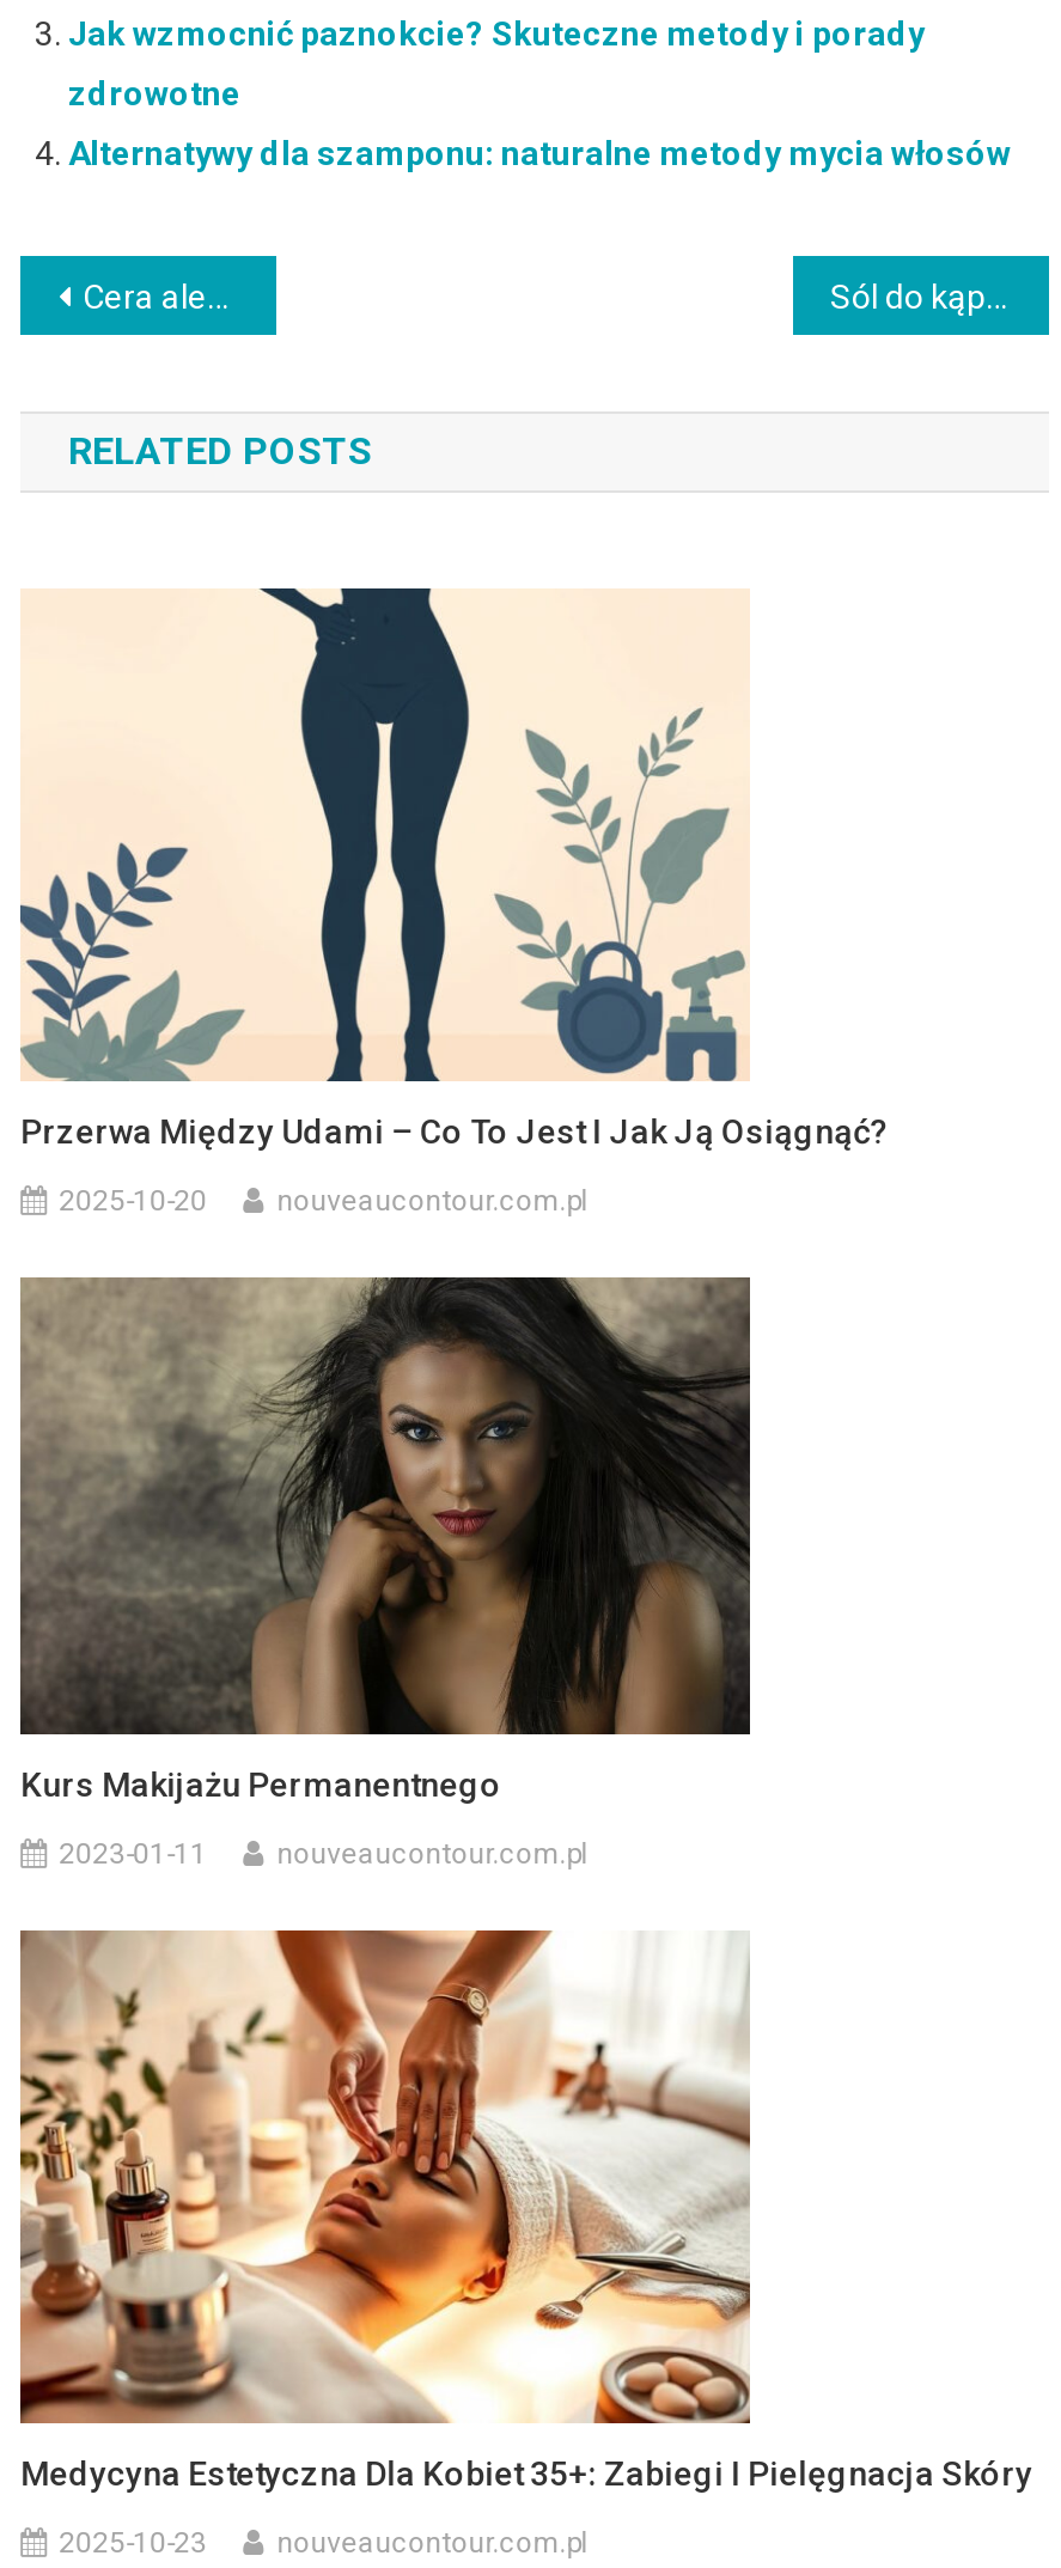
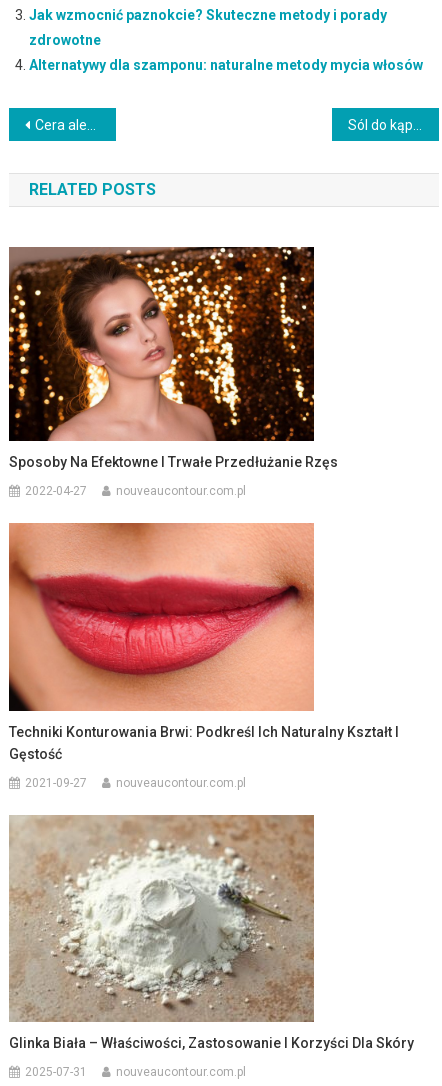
- [image]
- Przerwa Między Udami – Co To Jest I Jak Ją Osiągnąć?
+ [image]
+ Sposoby Na Efektowne I Trwałe Przedłużanie Rzęs

- 2025-10-20
+ 2022-04-27

- [image]
- Kurs Makijażu Permanentnego
+ [image]
+ Techniki Konturowania Brwi: Podkreśl Ich Naturalny Kształt I
+ Gęstość

- 2023-01-11
+ 2021-09-27

- [image]
- Medycyna Estetyczna Dla Kobiet 35+: Zabiegi I Pielęgnacja Skóry
+ [image]
+ Glinka Biała – Właściwości, Zastosowanie I Korzyści Dla Skóry

- 2025-10-23
+ 2025-07-31
